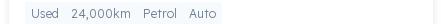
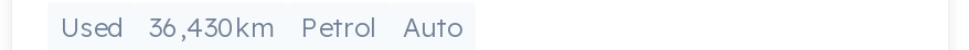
- Used 24,000km Petrol Auto
+ Used 36,430km Petrol Auto
